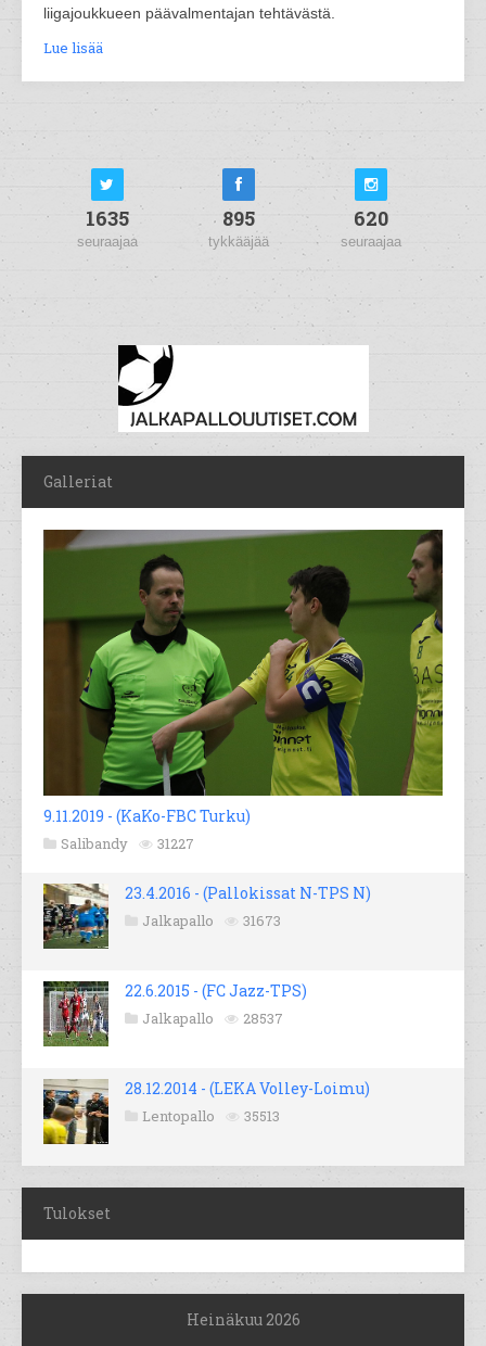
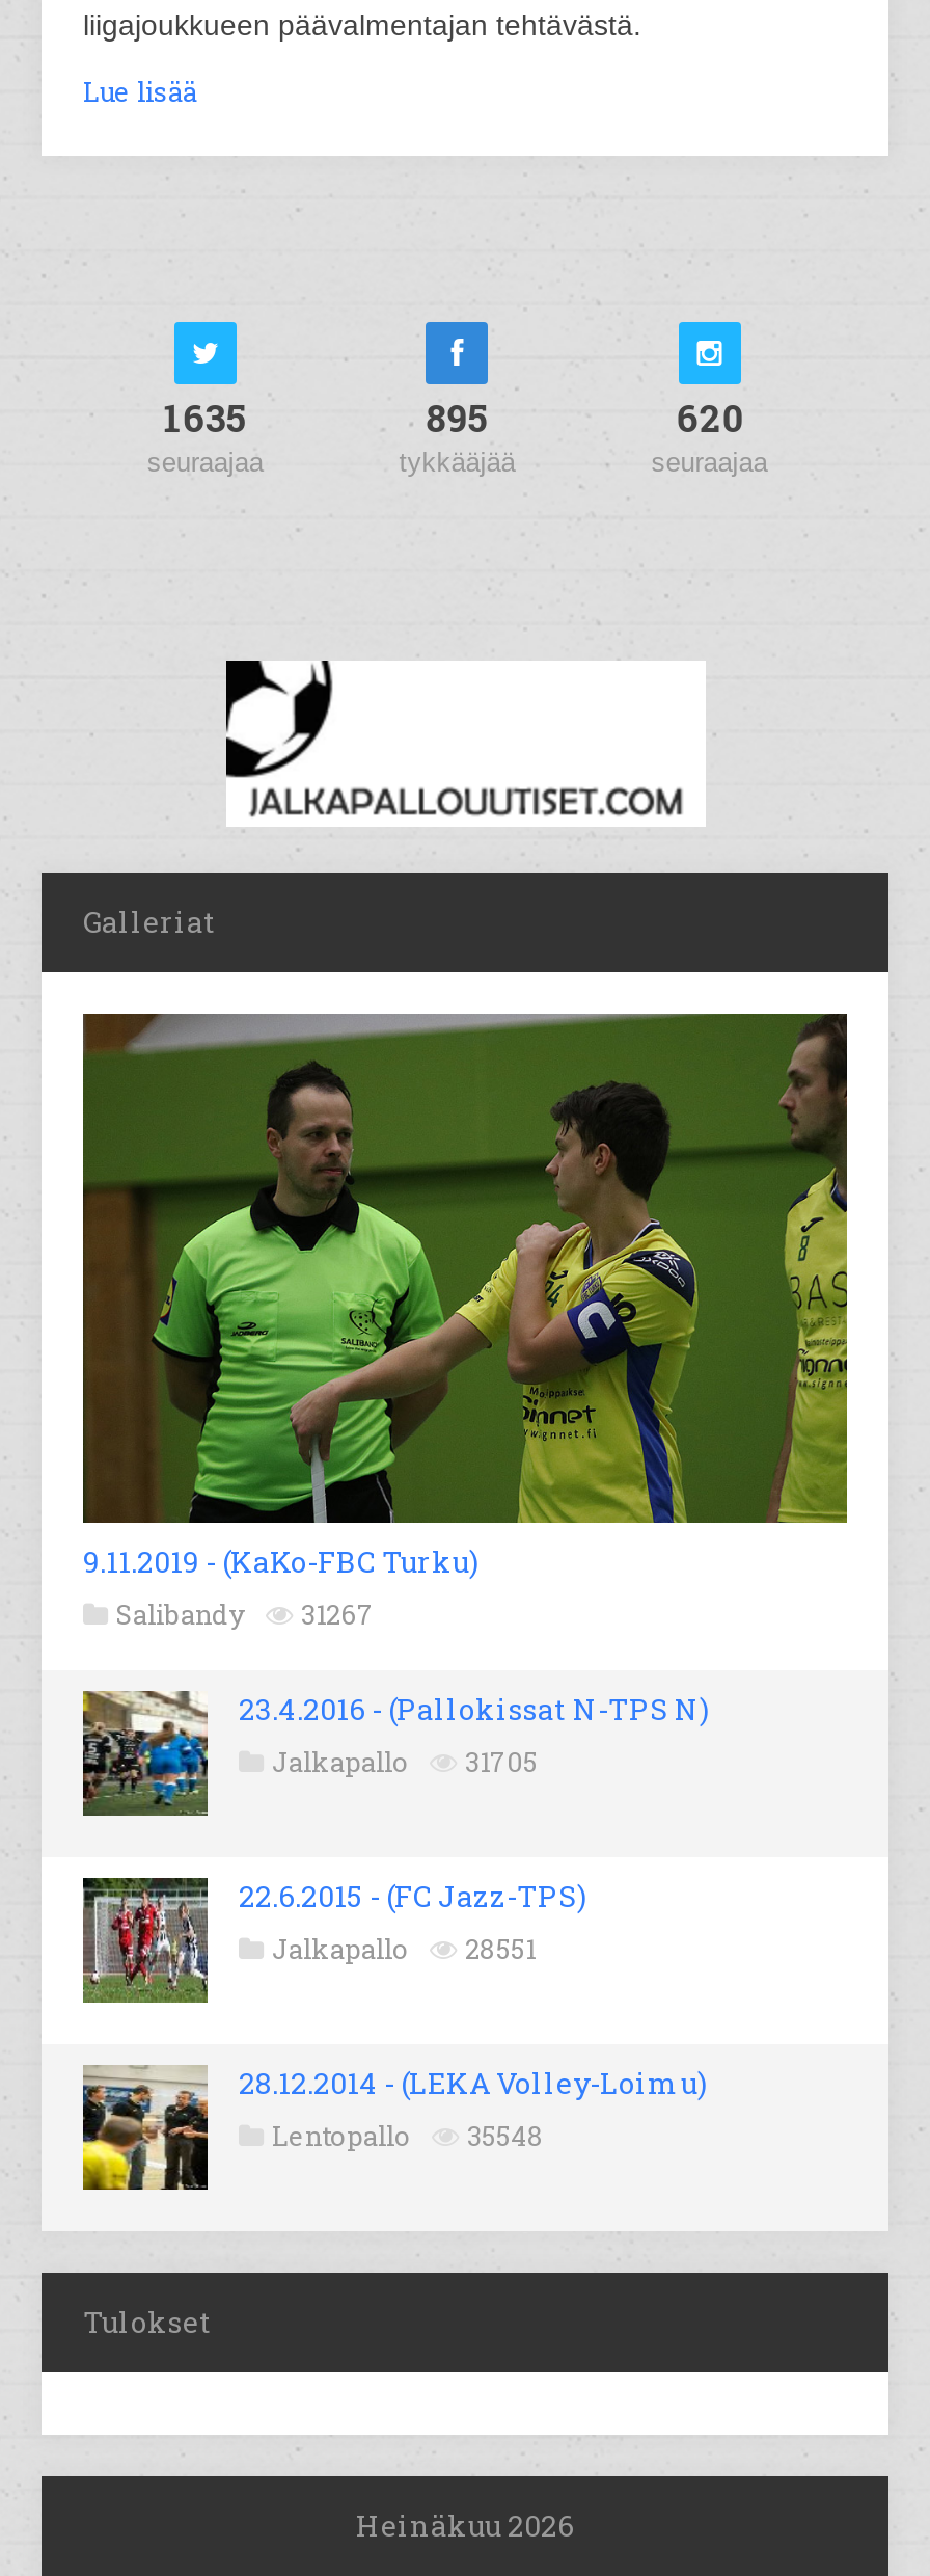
- Salibandy 31227
+ Salibandy 31267

- Jalkapallo 31673
+ Jalkapallo 31705

- Jalkapallo 28537
+ Jalkapallo 28551

- Lentopallo 35513
+ Lentopallo 35548
